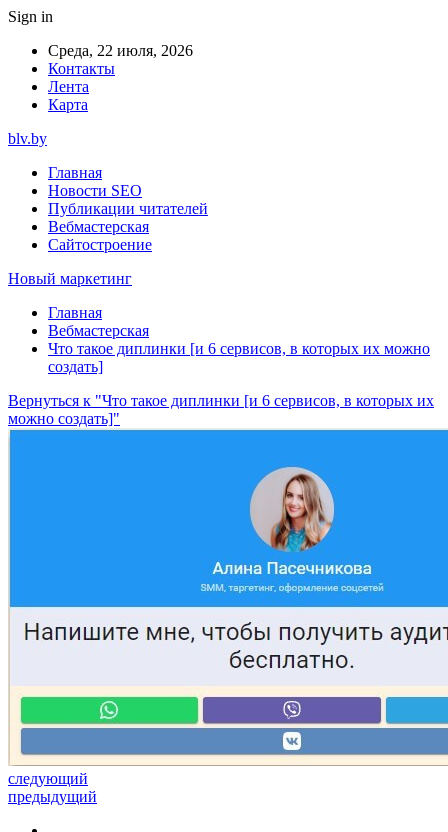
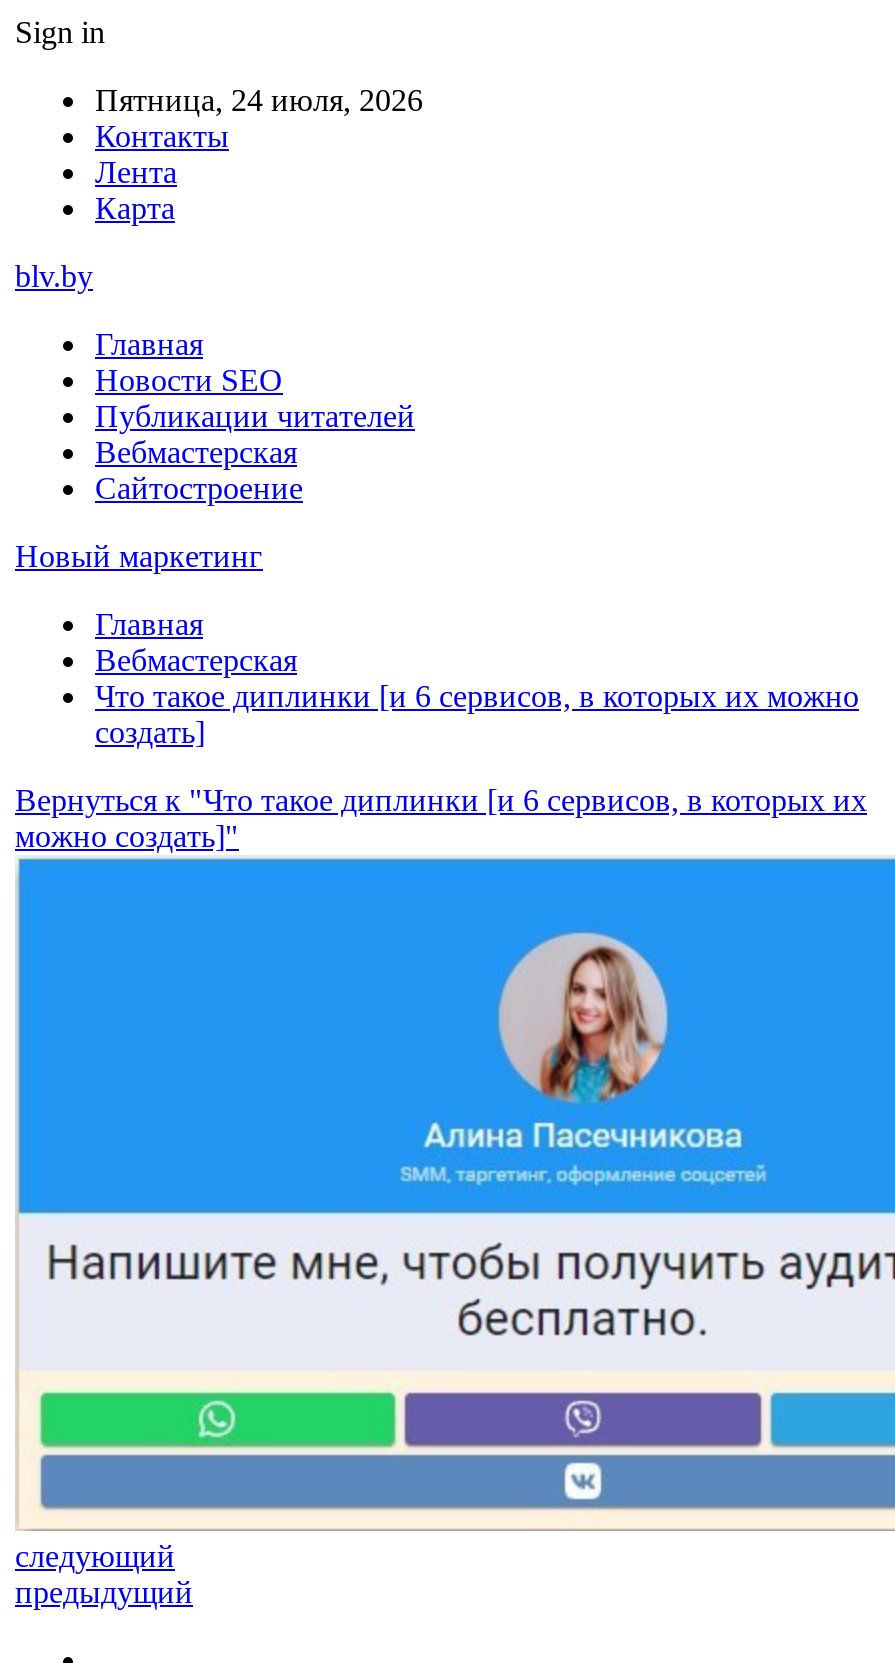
- Среда, 22 июля, 2026
+ Пятница, 24 июля, 2026
